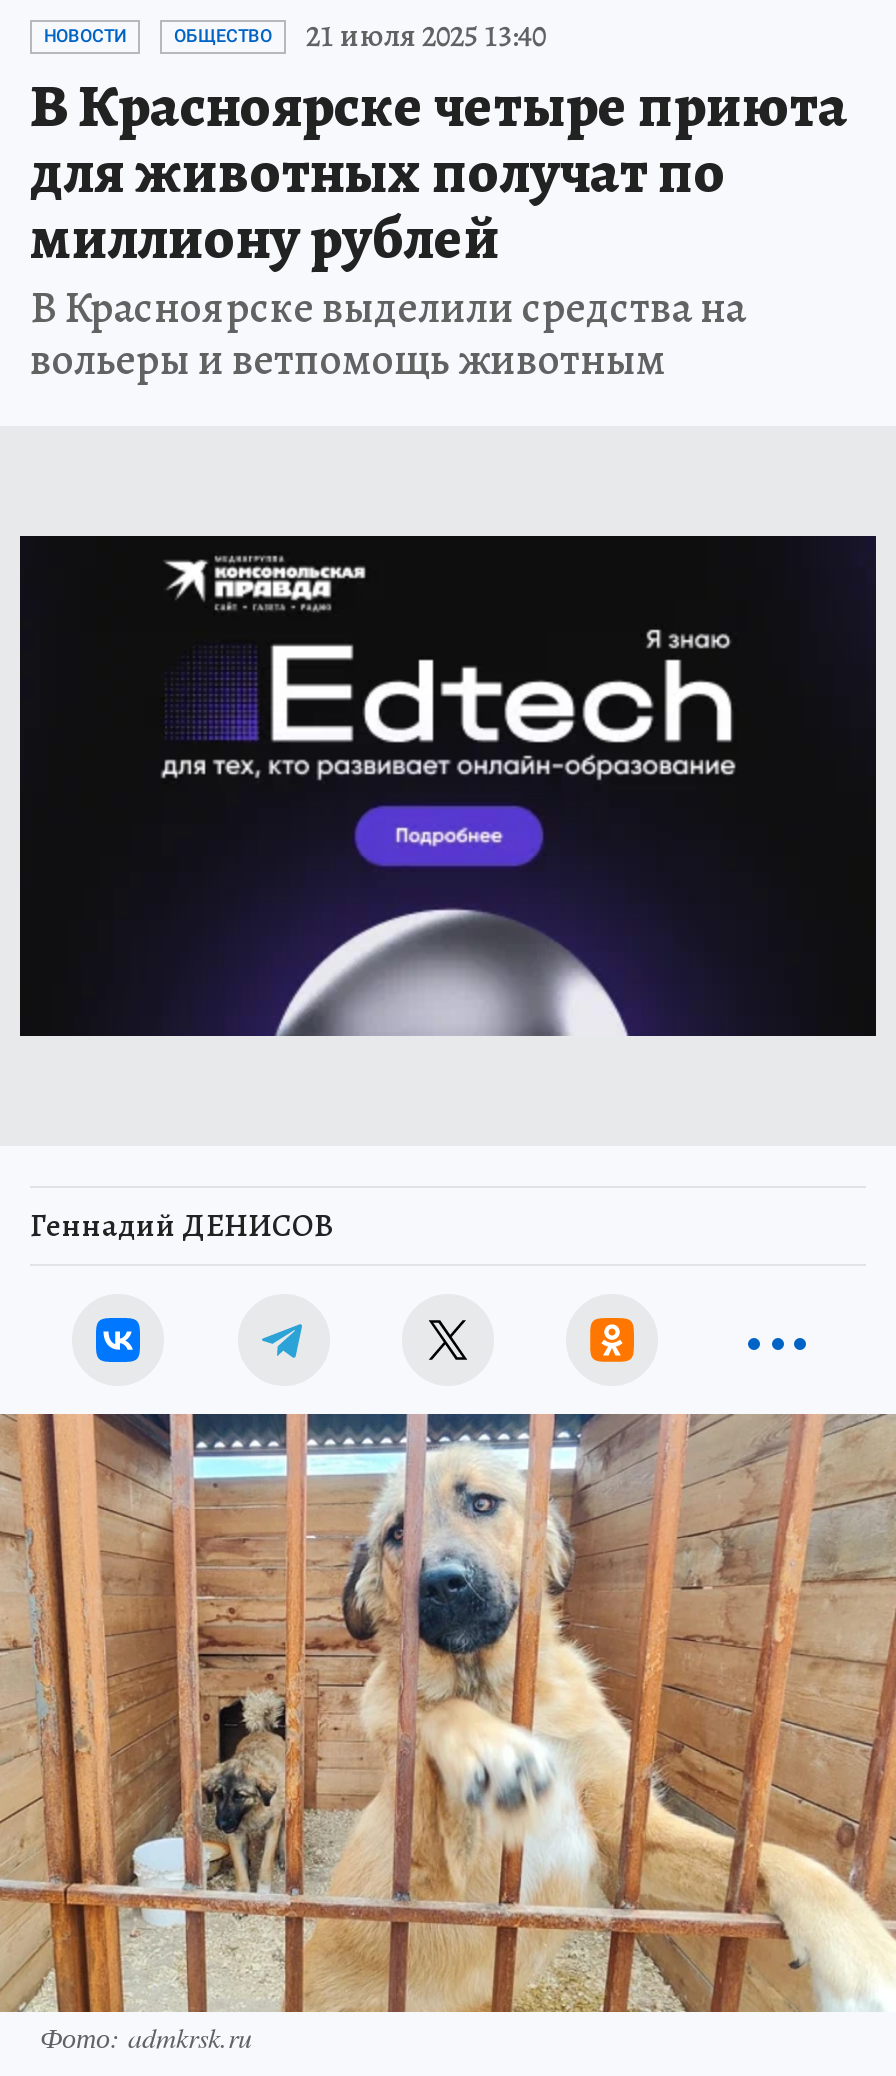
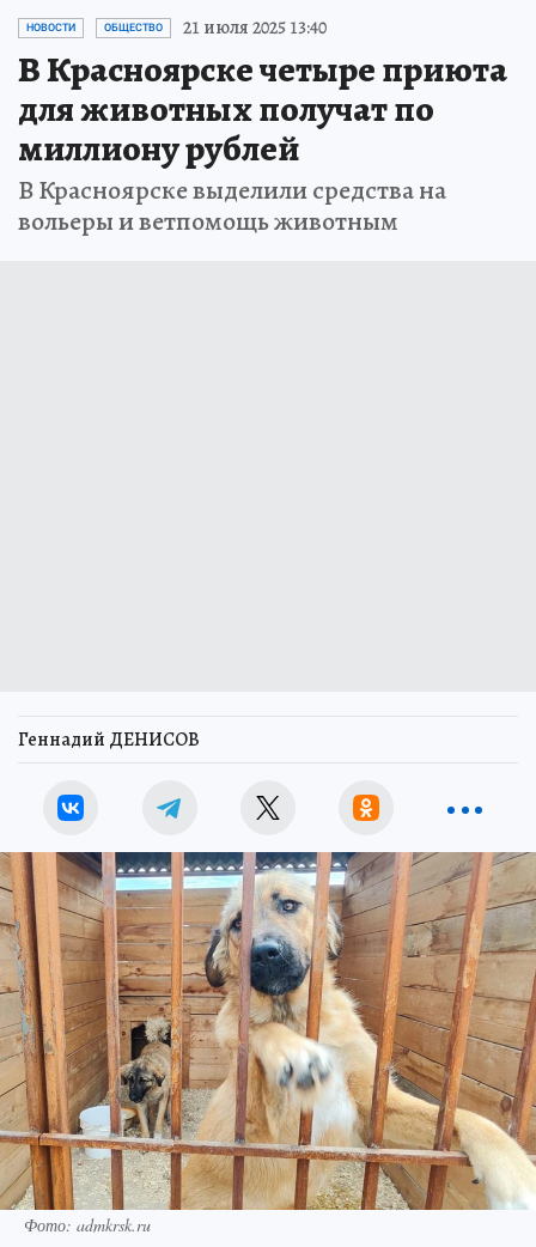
- [image]
